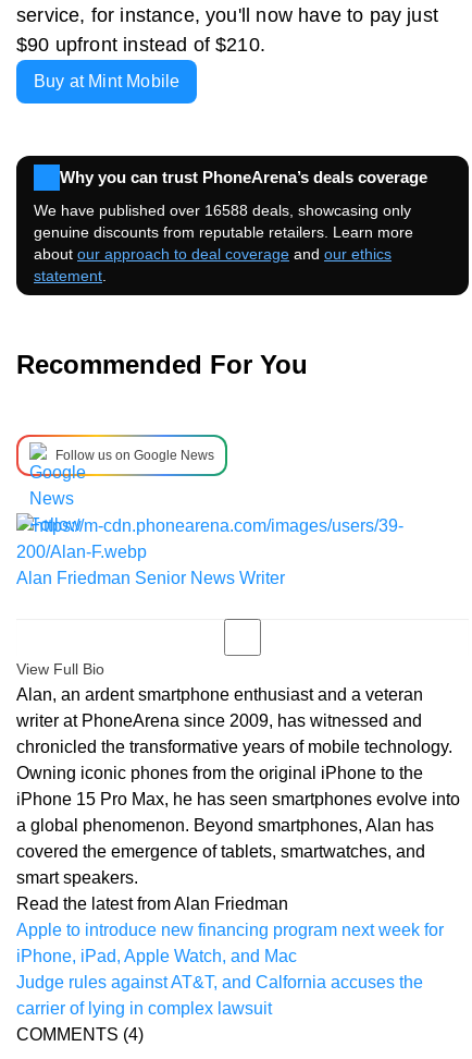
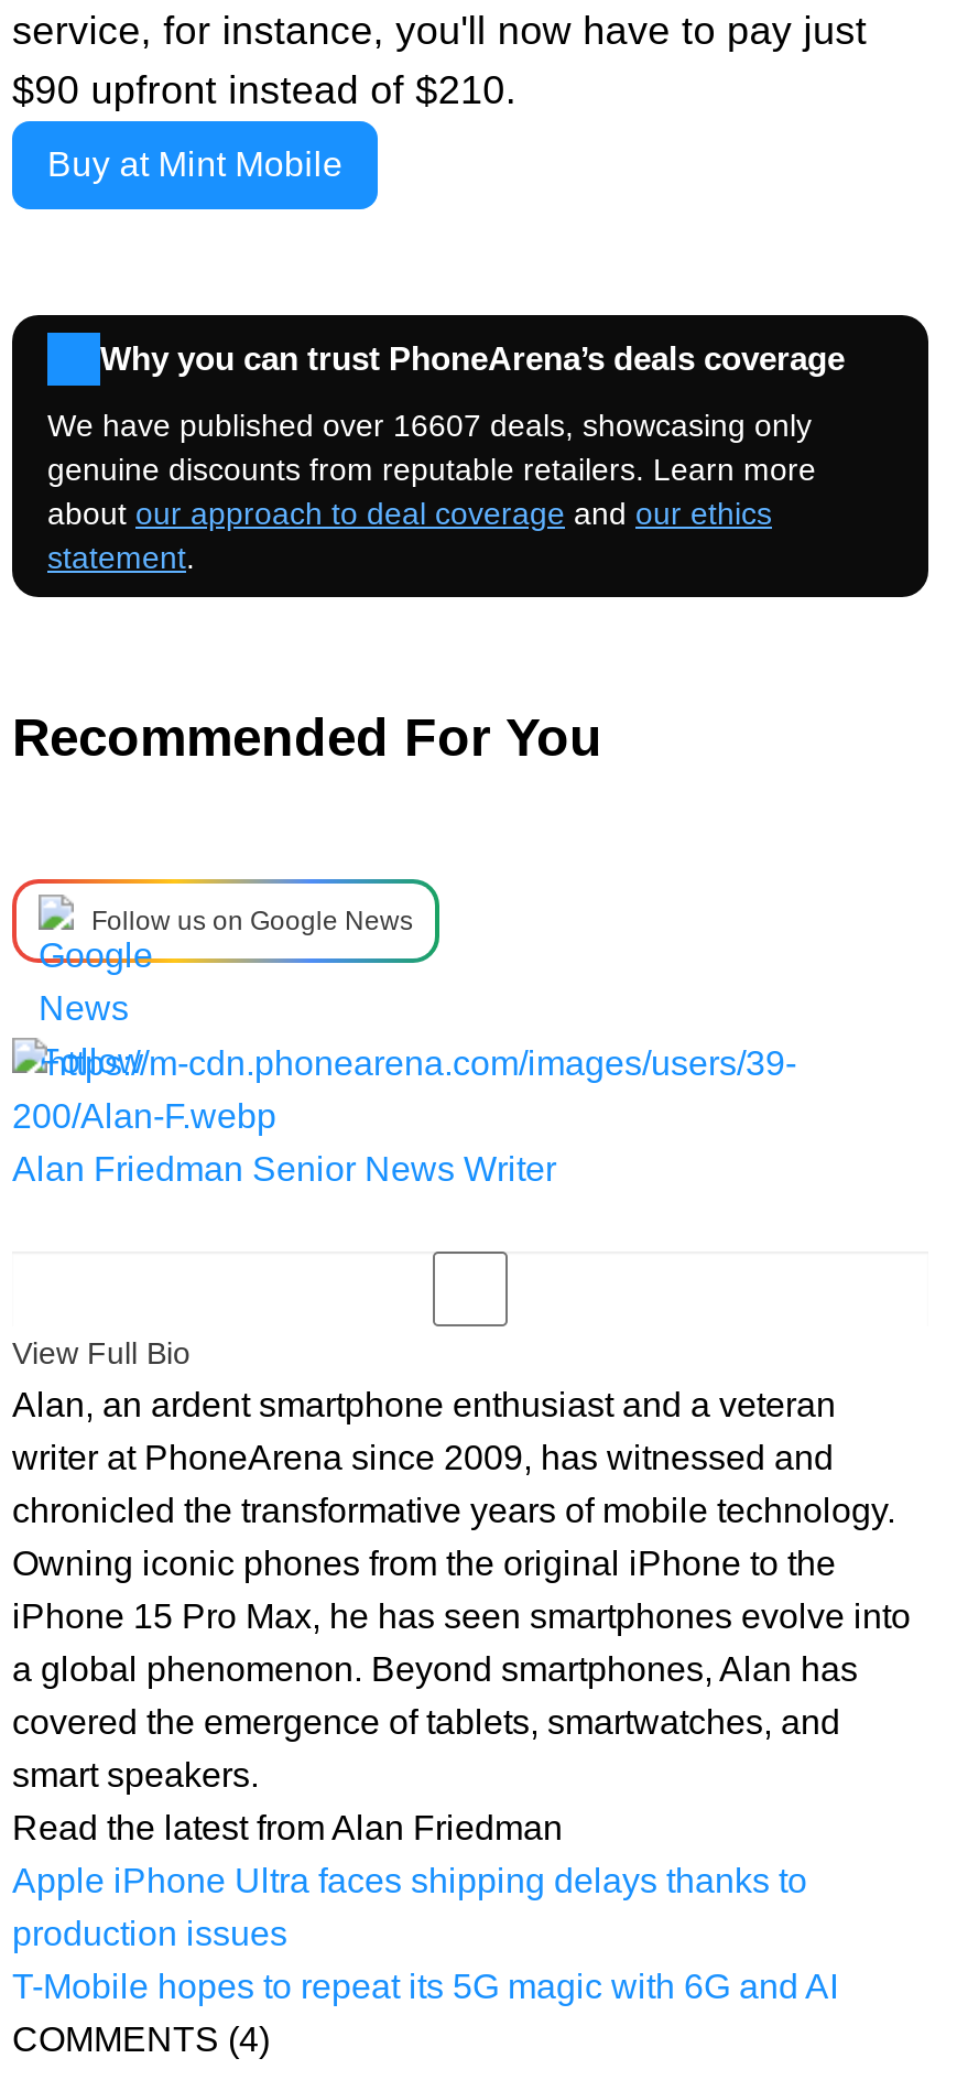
- We have published over 16588 deals, showcasing only
+ We have published over 16607 deals, showcasing only

- Apple to introduce new financing program next week for
- iPhone, iPad, Apple Watch, and Mac
- Judge rules against AT&T, and Calfornia accuses the
- carrier of lying in complex lawsuit
+ Apple iPhone Ultra faces shipping delays thanks to
+ production issues
+ T-Mobile hopes to repeat its 5G magic with 6G and AI
